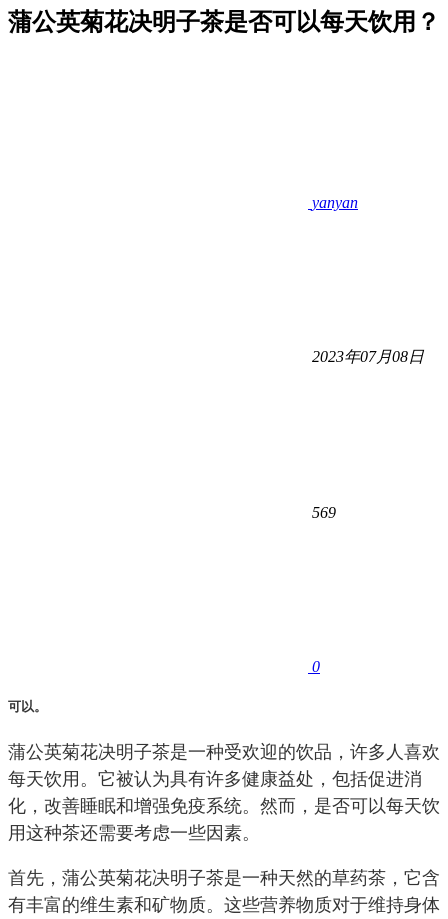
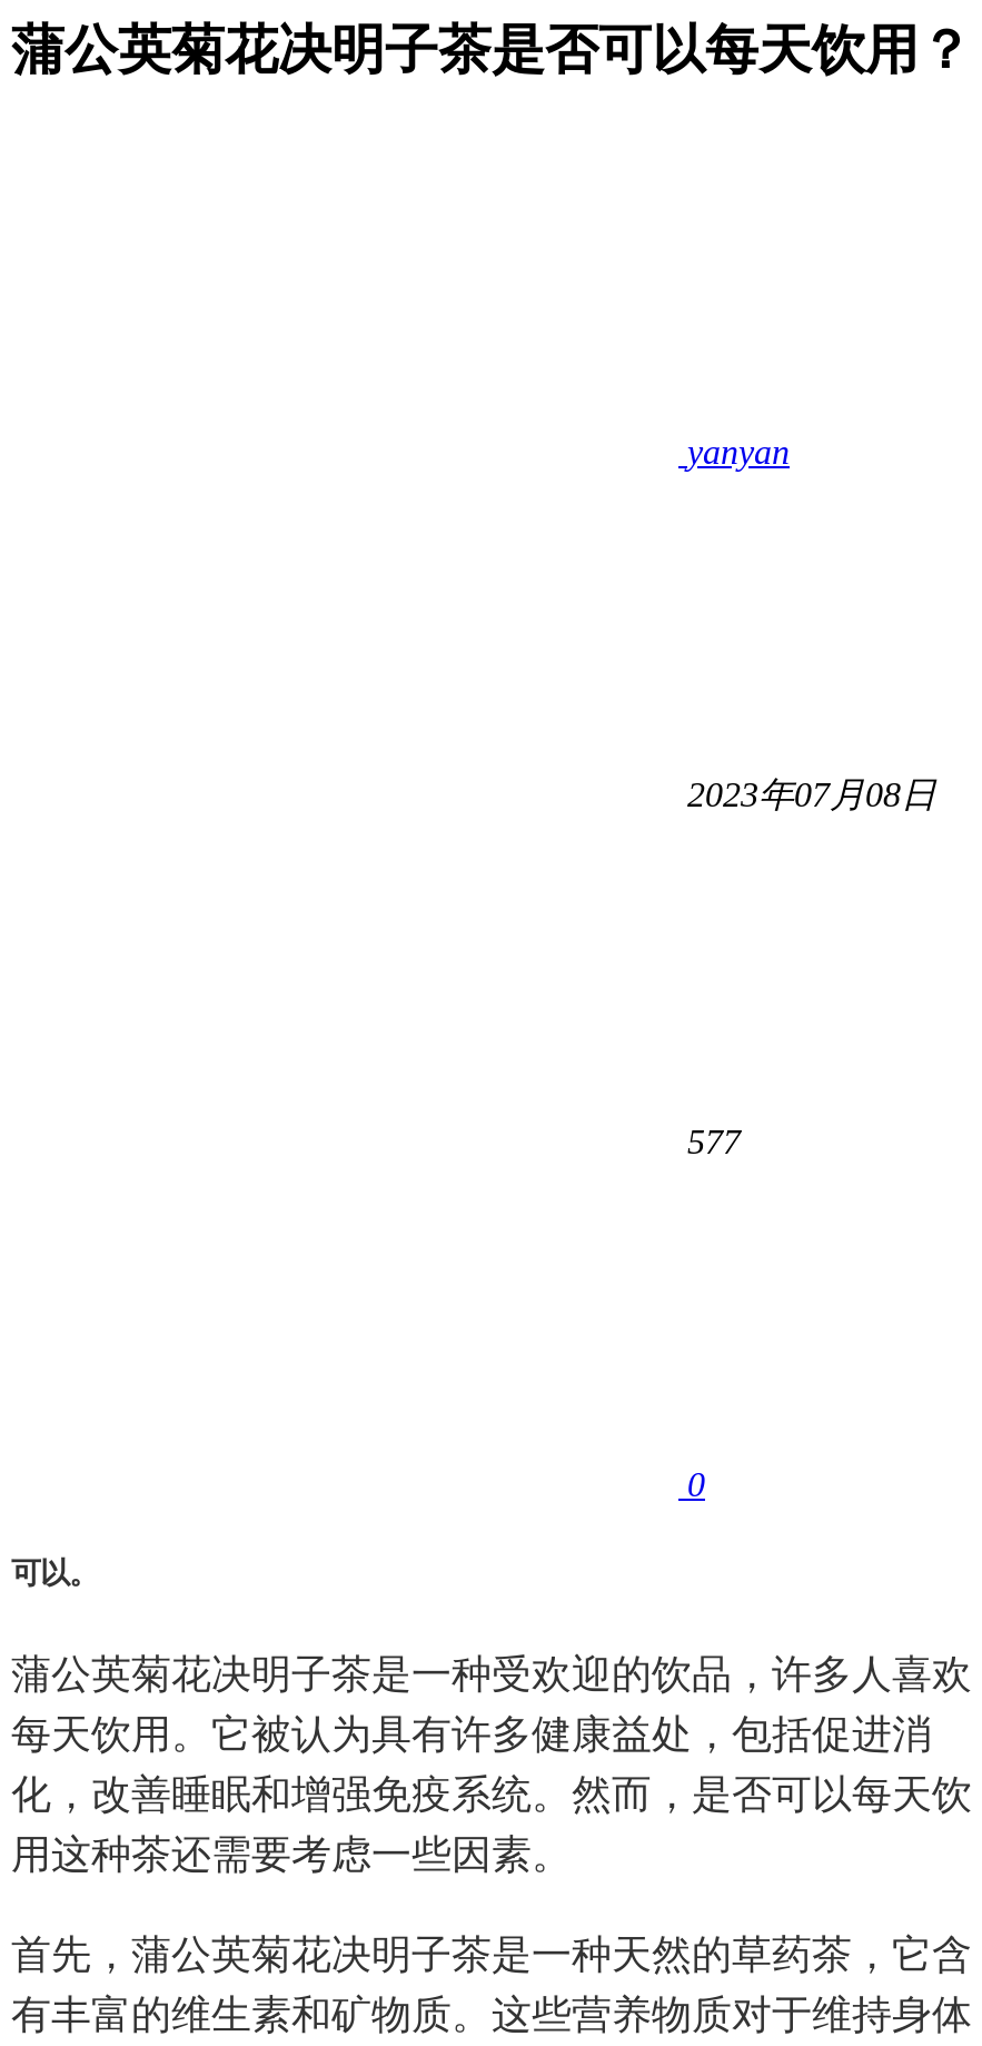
- 569
+ 577
